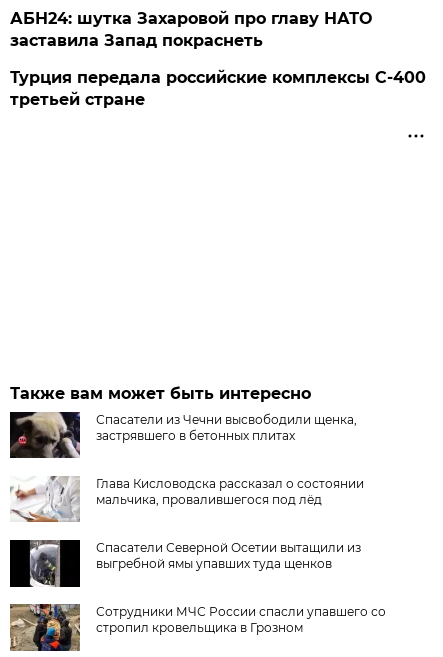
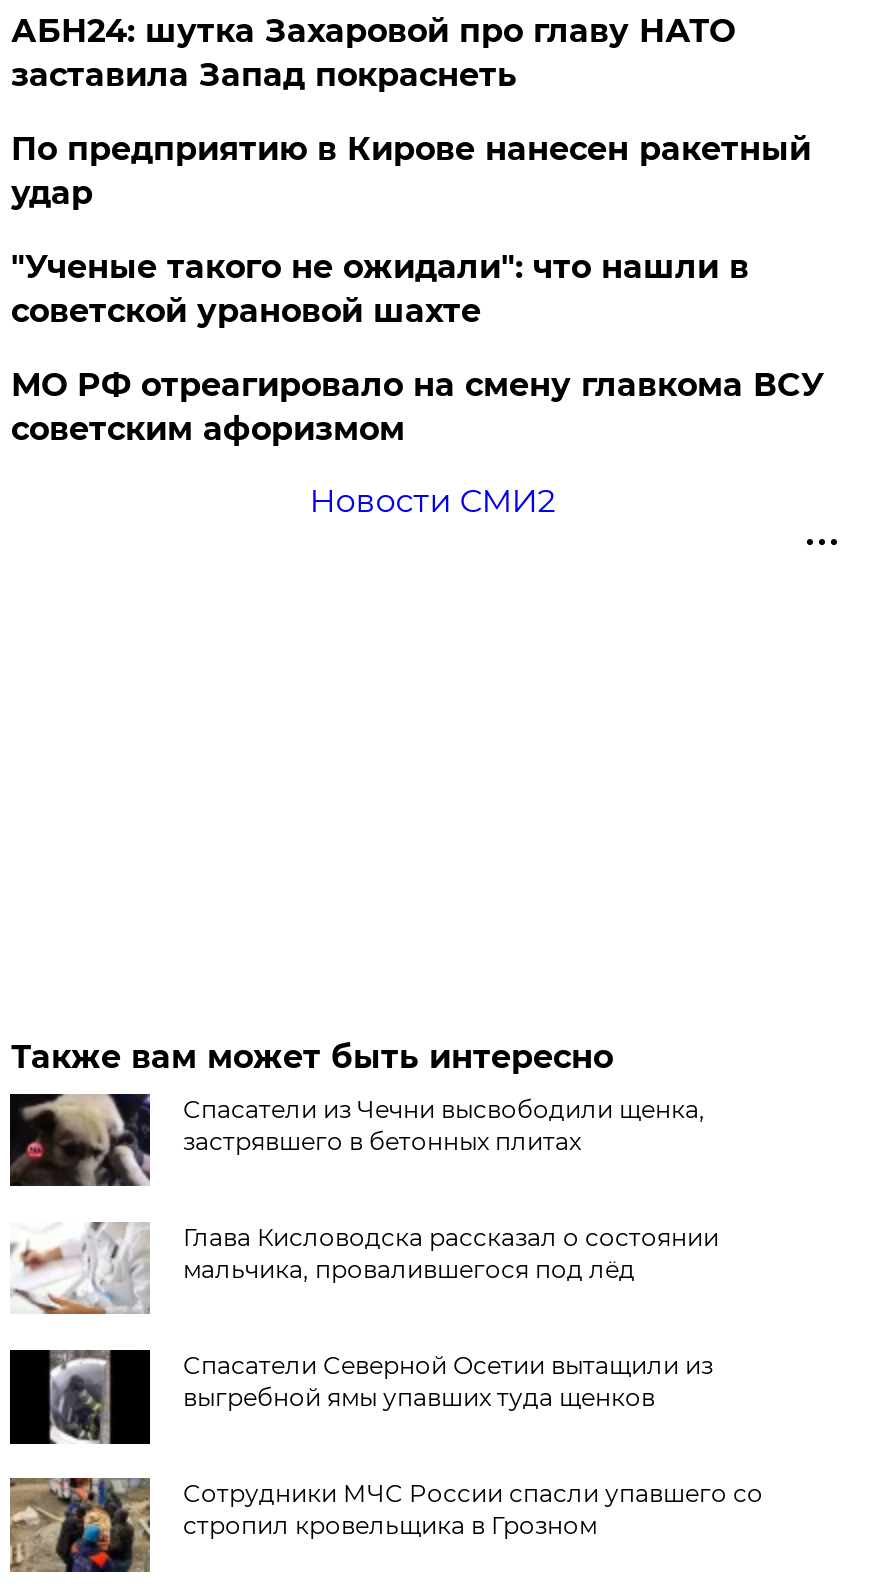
- Турция передала российские комплексы С-400
- третьей стране
+ По предприятию в Кирове нанесен ракетный
+ удар
+ "Ученые такого не ожидали": что нашли в
+ советской урановой шахте
+ МО РФ отреагировало на смену главкома ВСУ
+ советским афоризмом
+ Новости СМИ2
